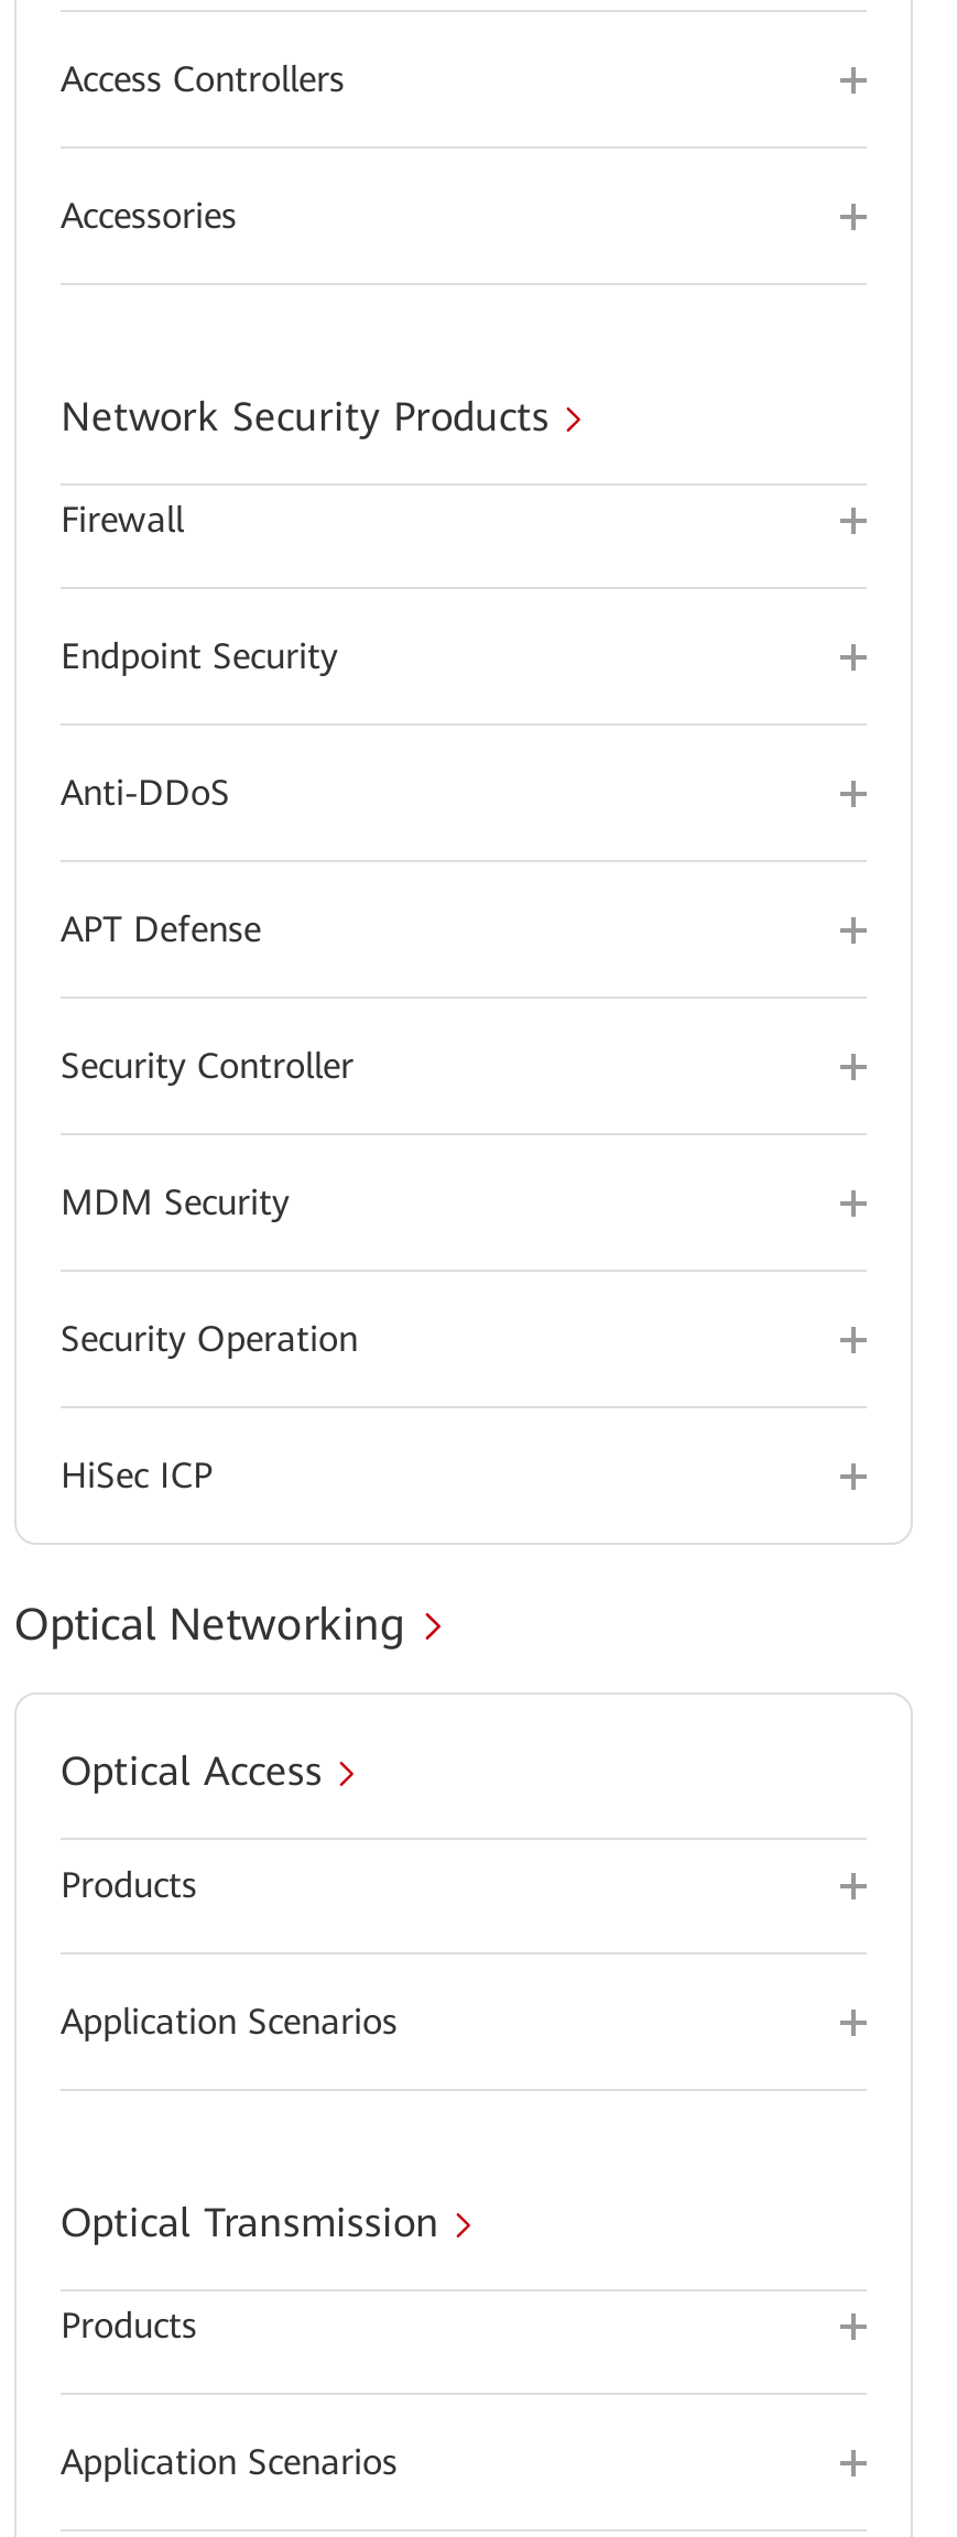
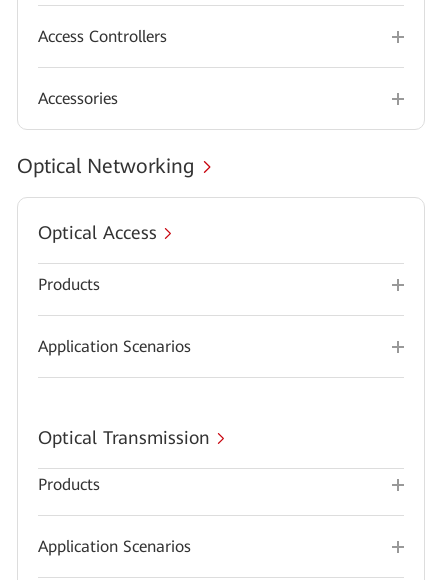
- Network Security Products
- Firewall
- Endpoint Security
- Anti-DDoS
- APT Defense
- Security Controller
- MDM Security
- Security Operation
- HiSec ICP
